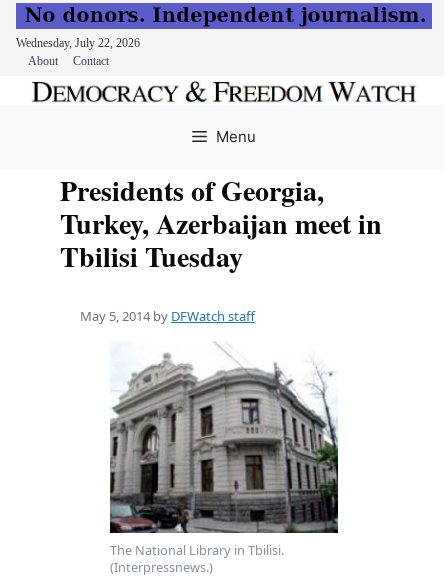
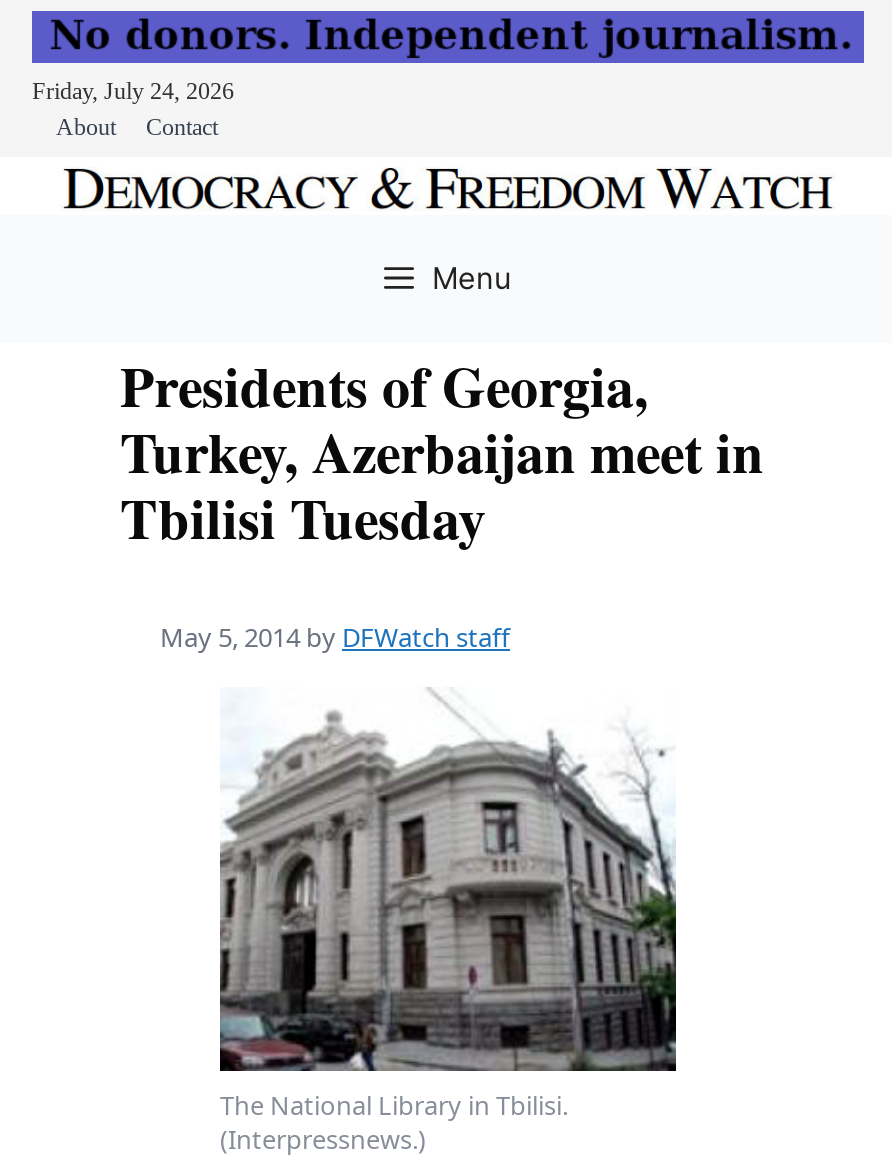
- Wednesday, July 22, 2026
+ Friday, July 24, 2026
